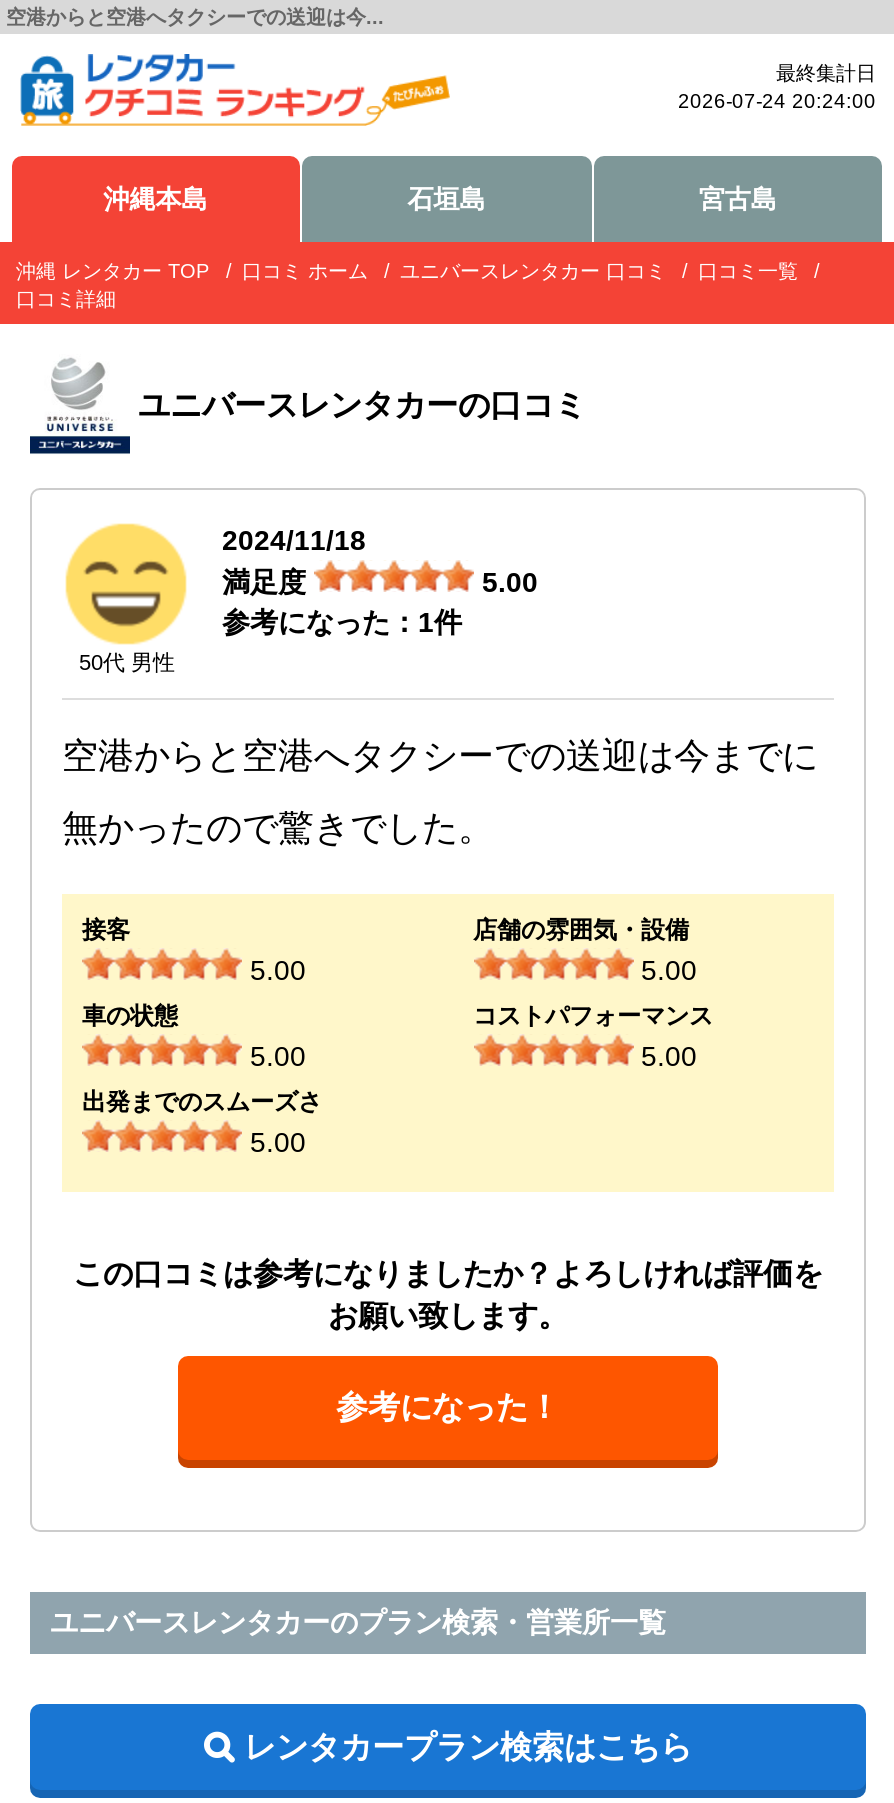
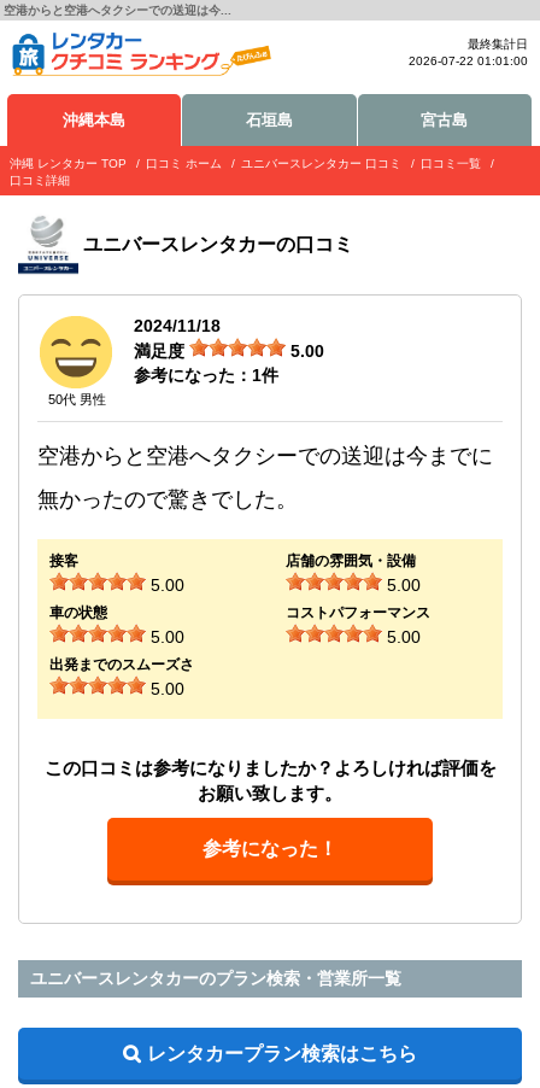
- 2026-07-24 20:24:00
+ 2026-07-22 01:01:00
